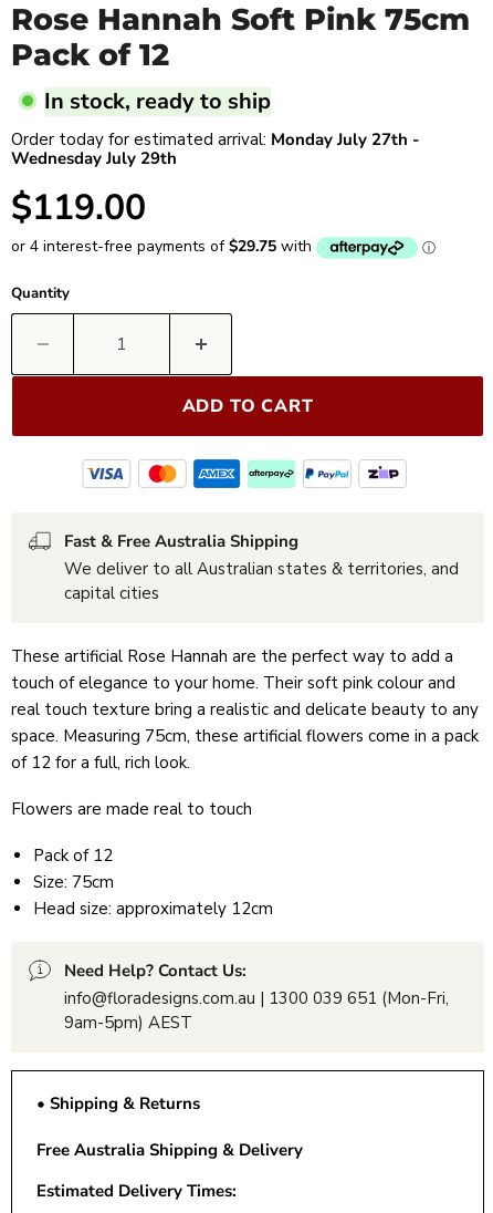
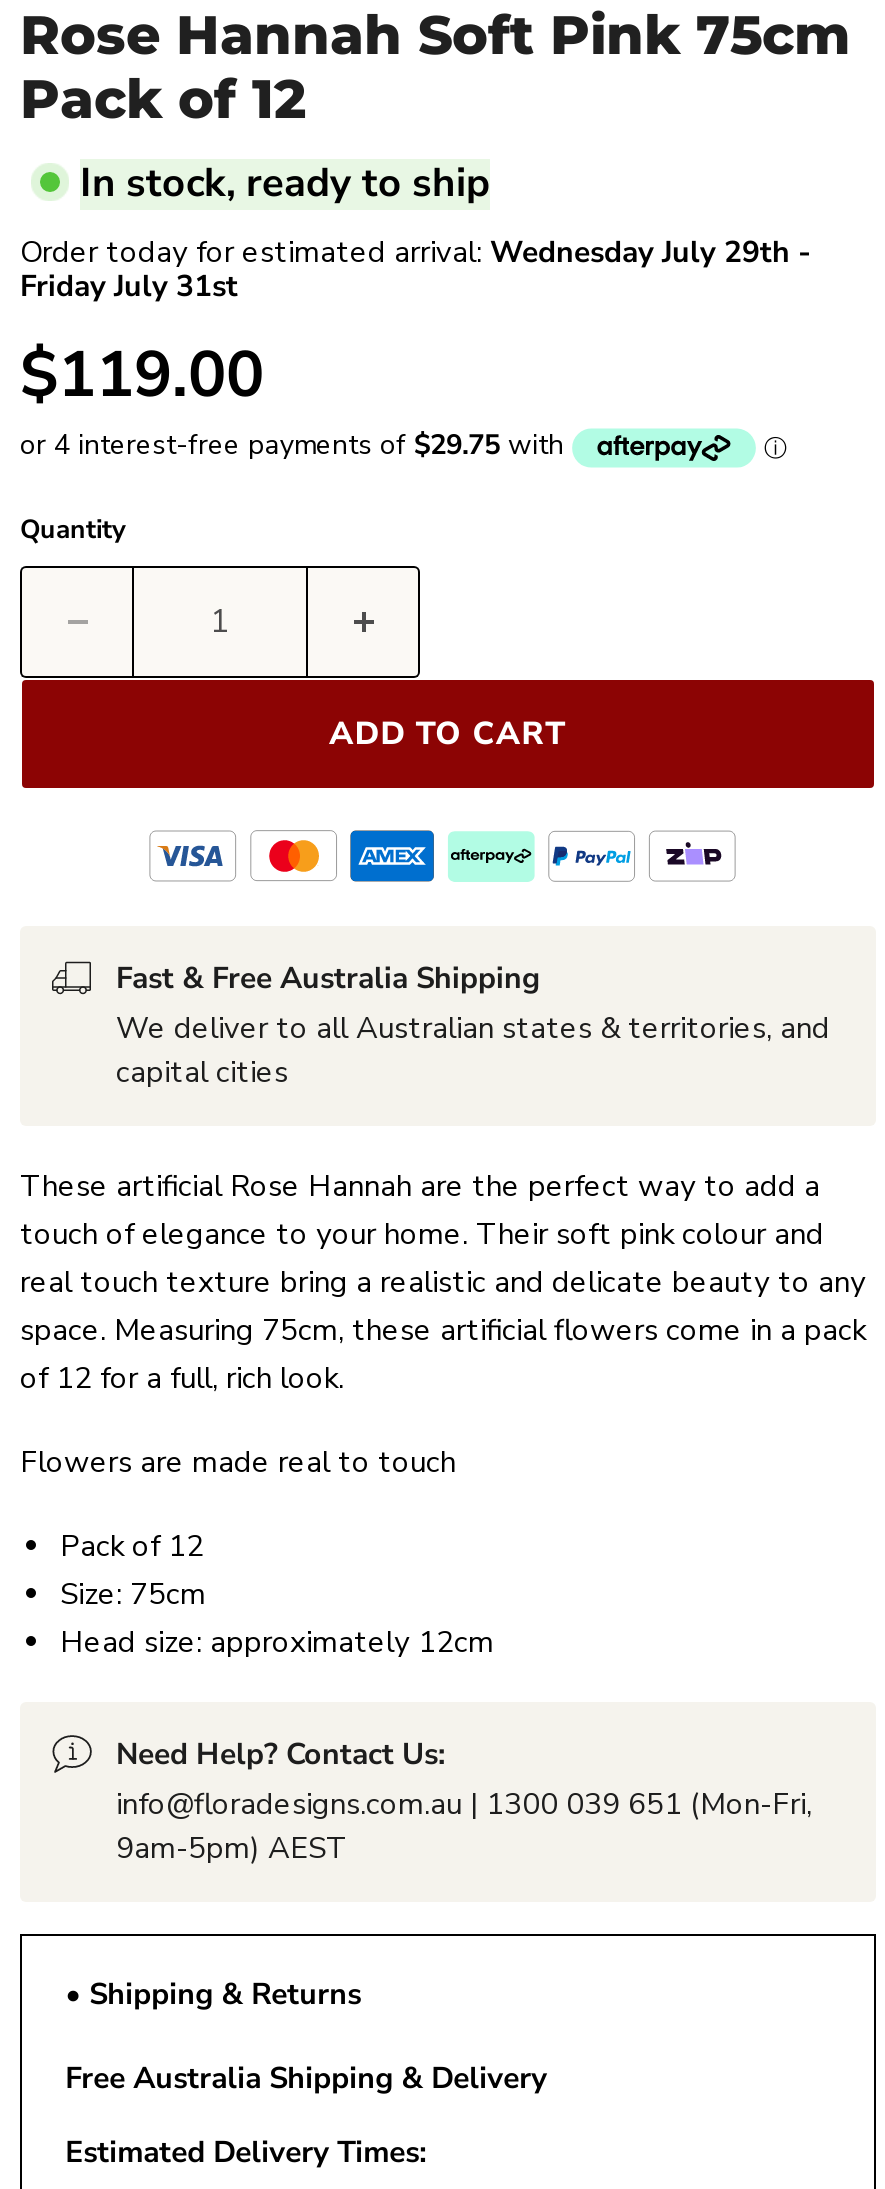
- Order today for estimated arrival: Monday July 27th -
+ Order today for estimated arrival: Wednesday July 29th -

- Wednesday July 29th
+ Friday July 31st
